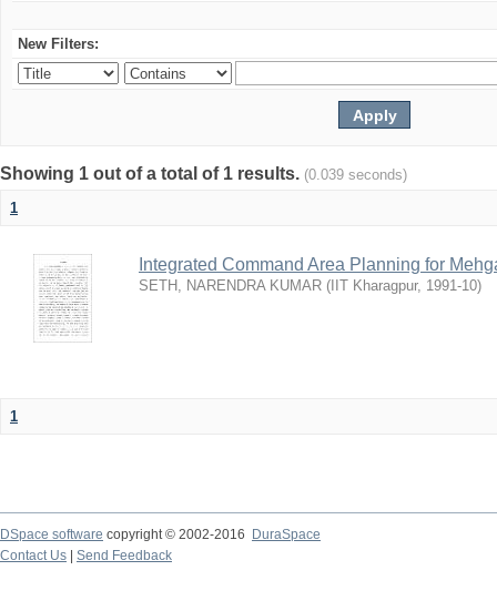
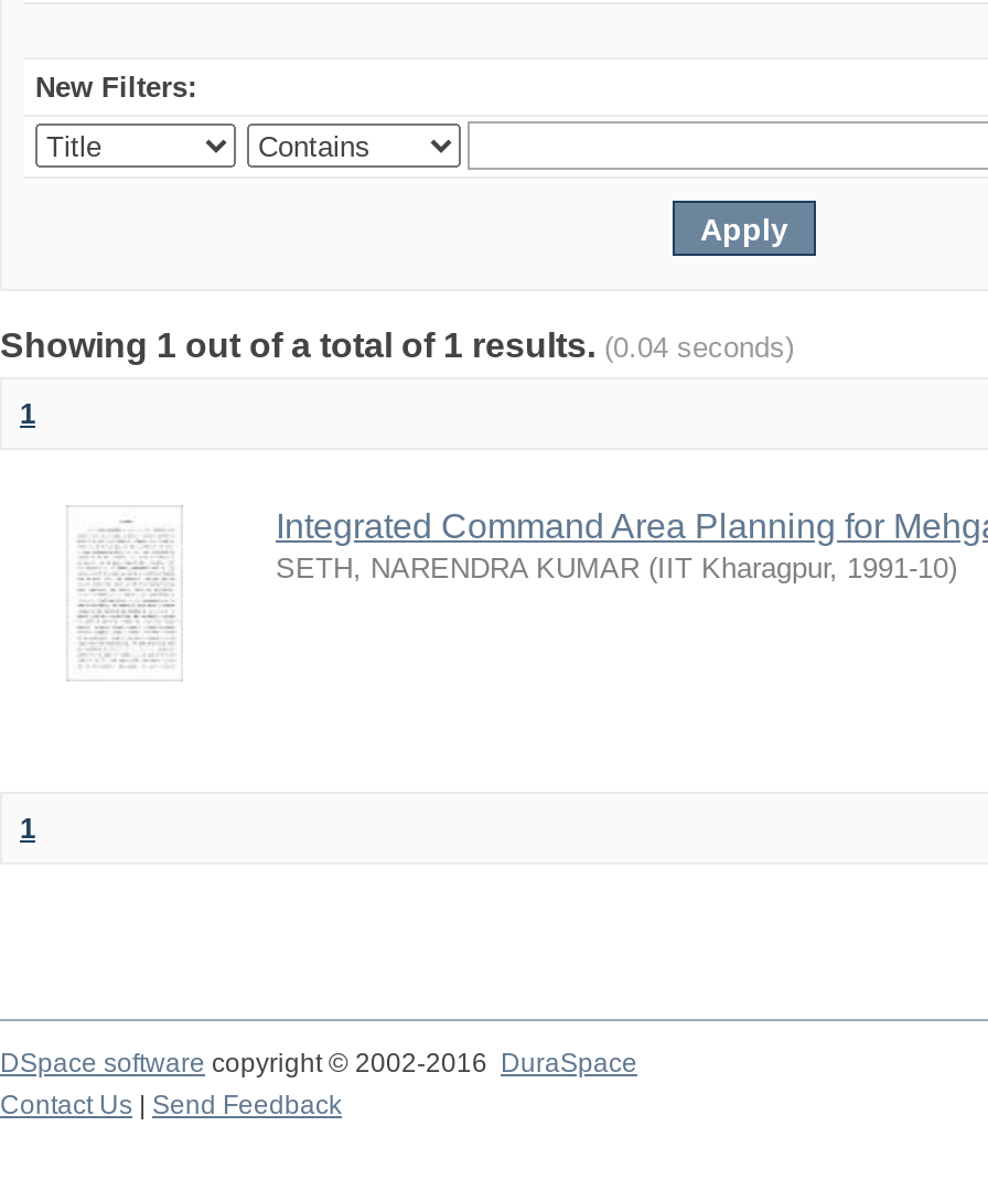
- Showing 1 out of a total of 1 results. (0.039 seconds)
+ Showing 1 out of a total of 1 results. (0.04 seconds)
